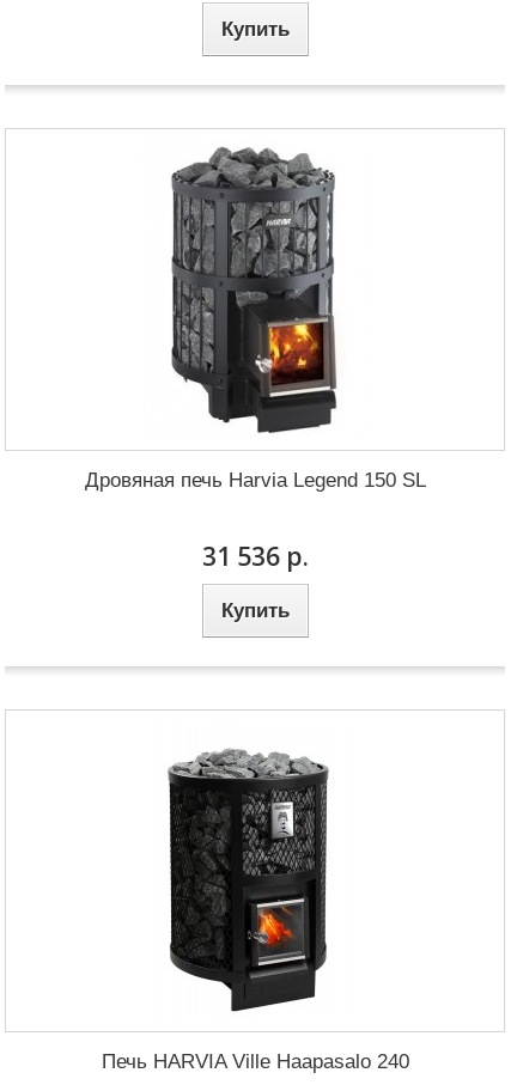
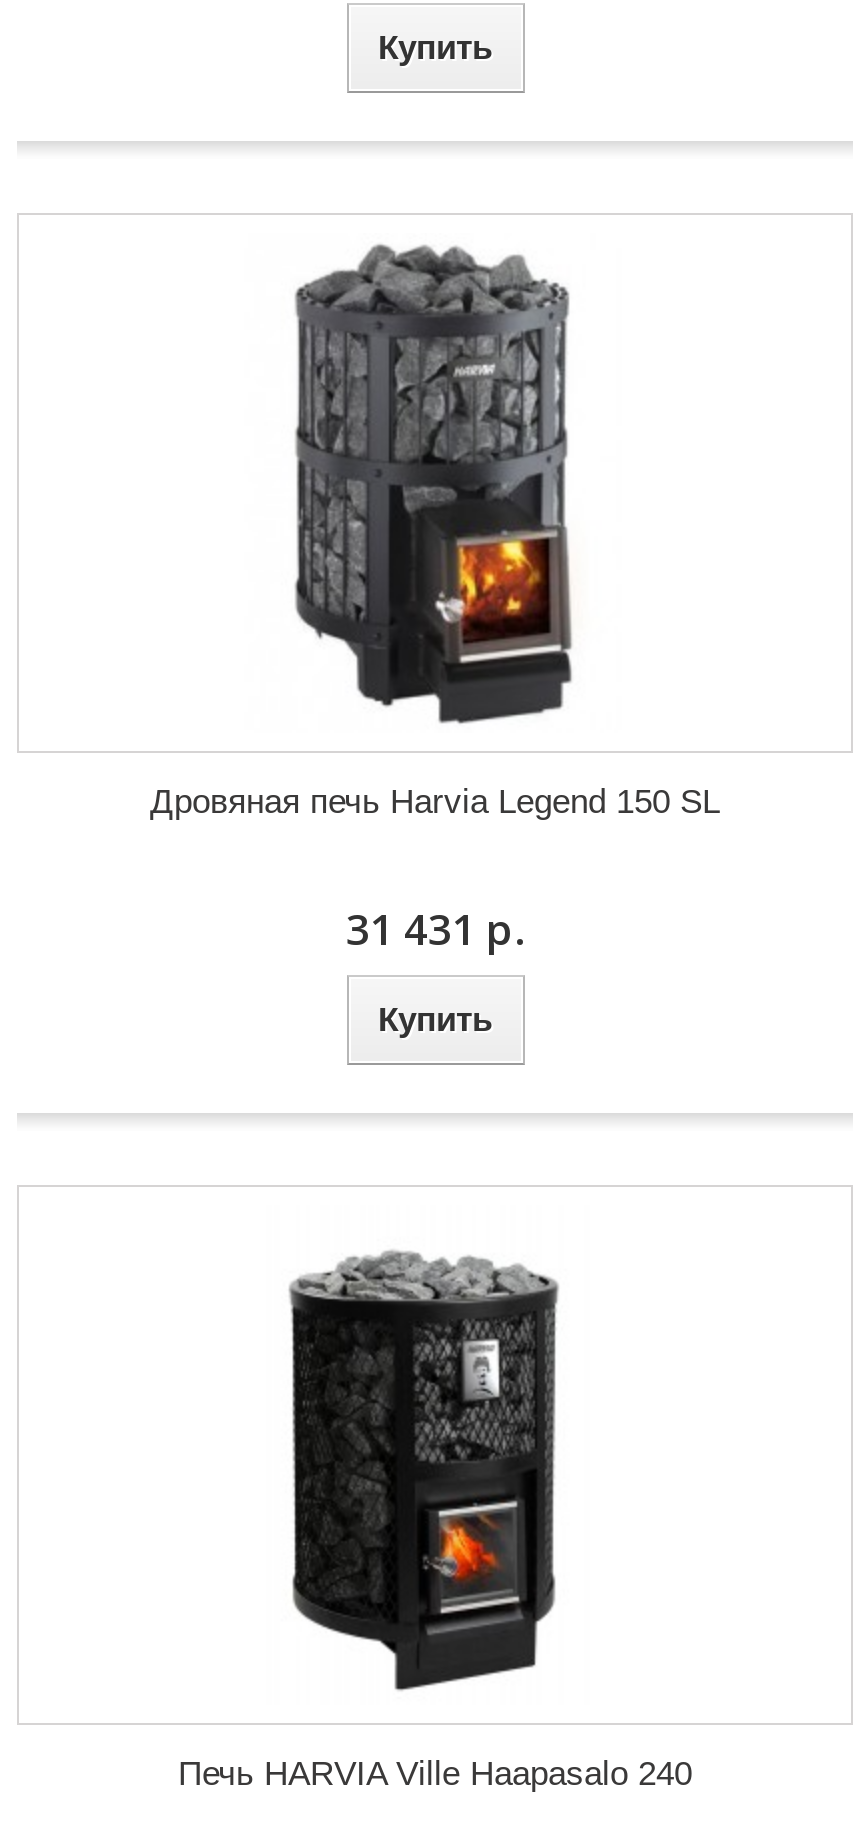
- 31 536 р.
+ 31 431 р.
